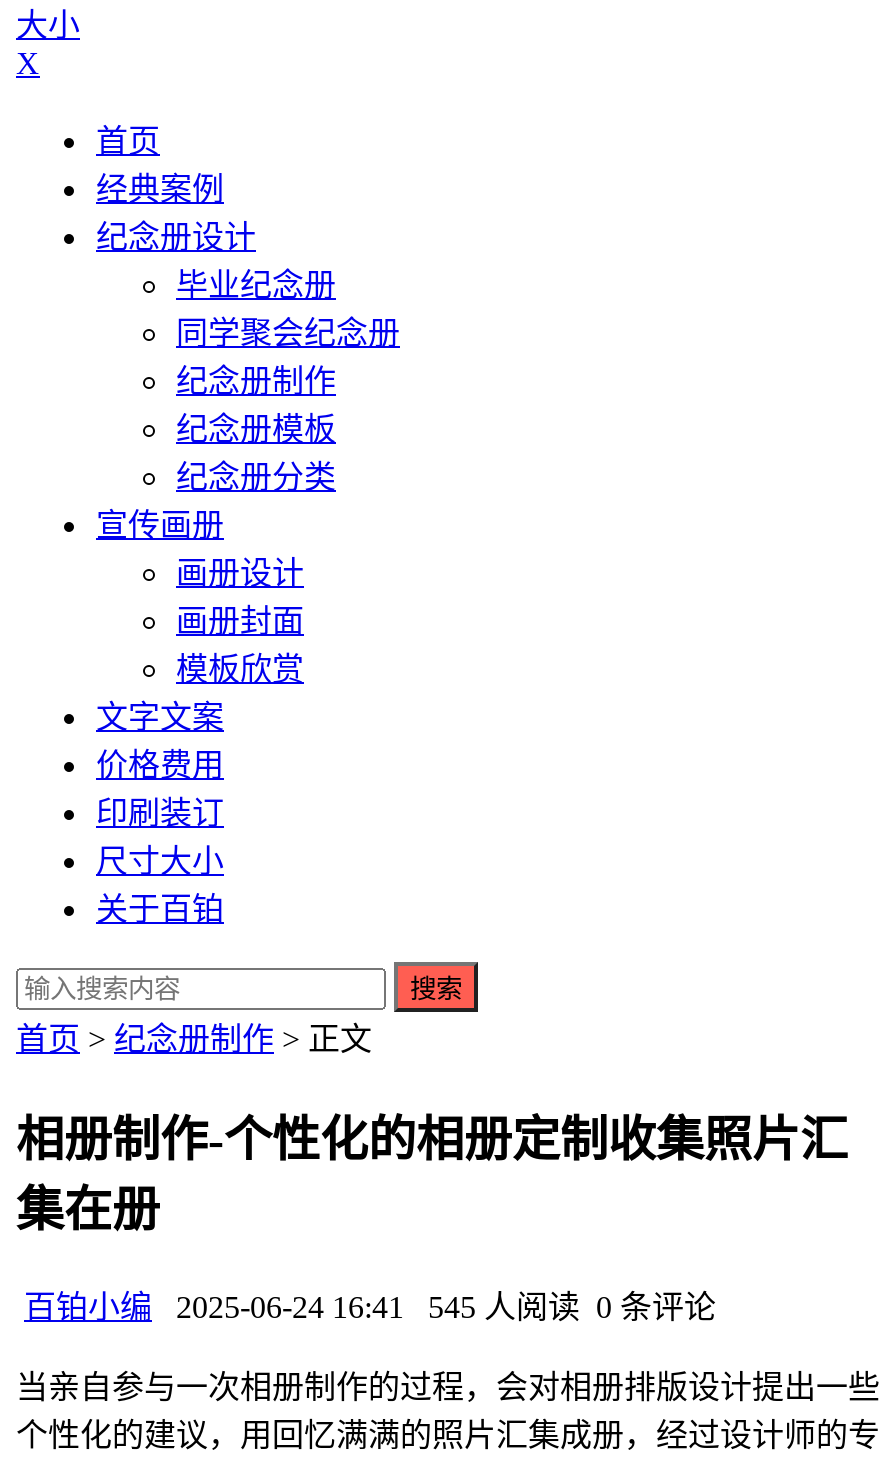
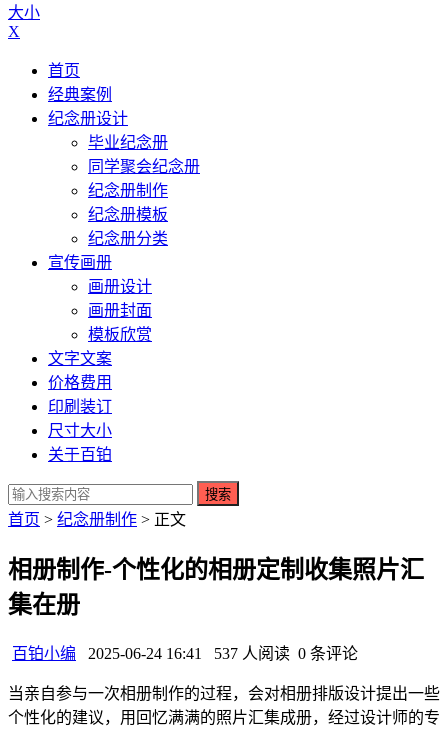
- 百铂小编 2025-06-24 16:41 545 人阅读 0 条评论
+ 百铂小编 2025-06-24 16:41 537 人阅读 0 条评论
